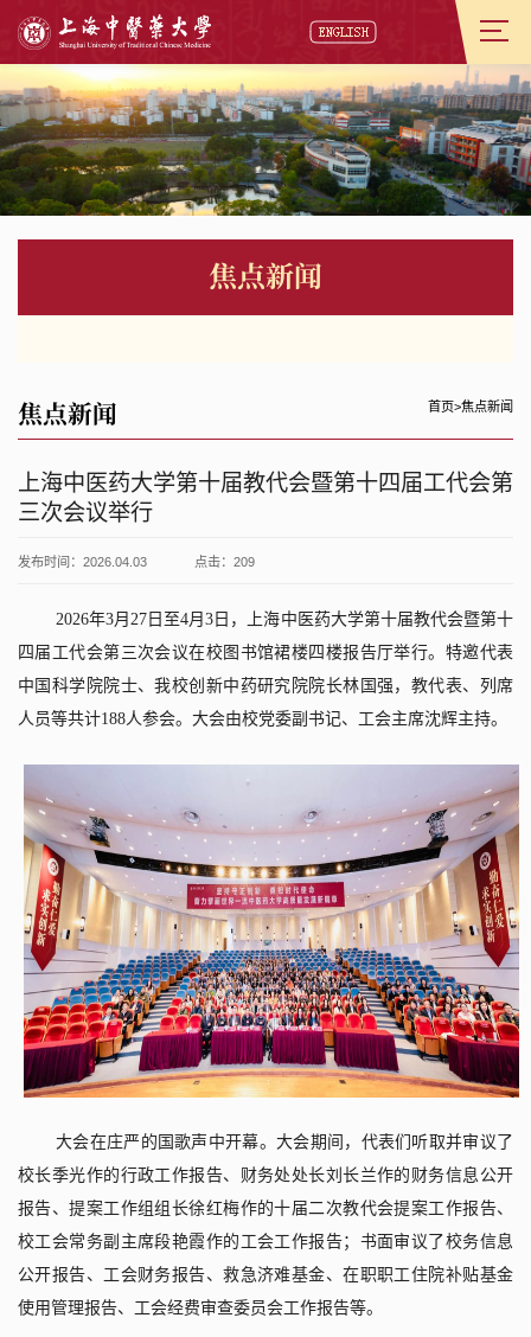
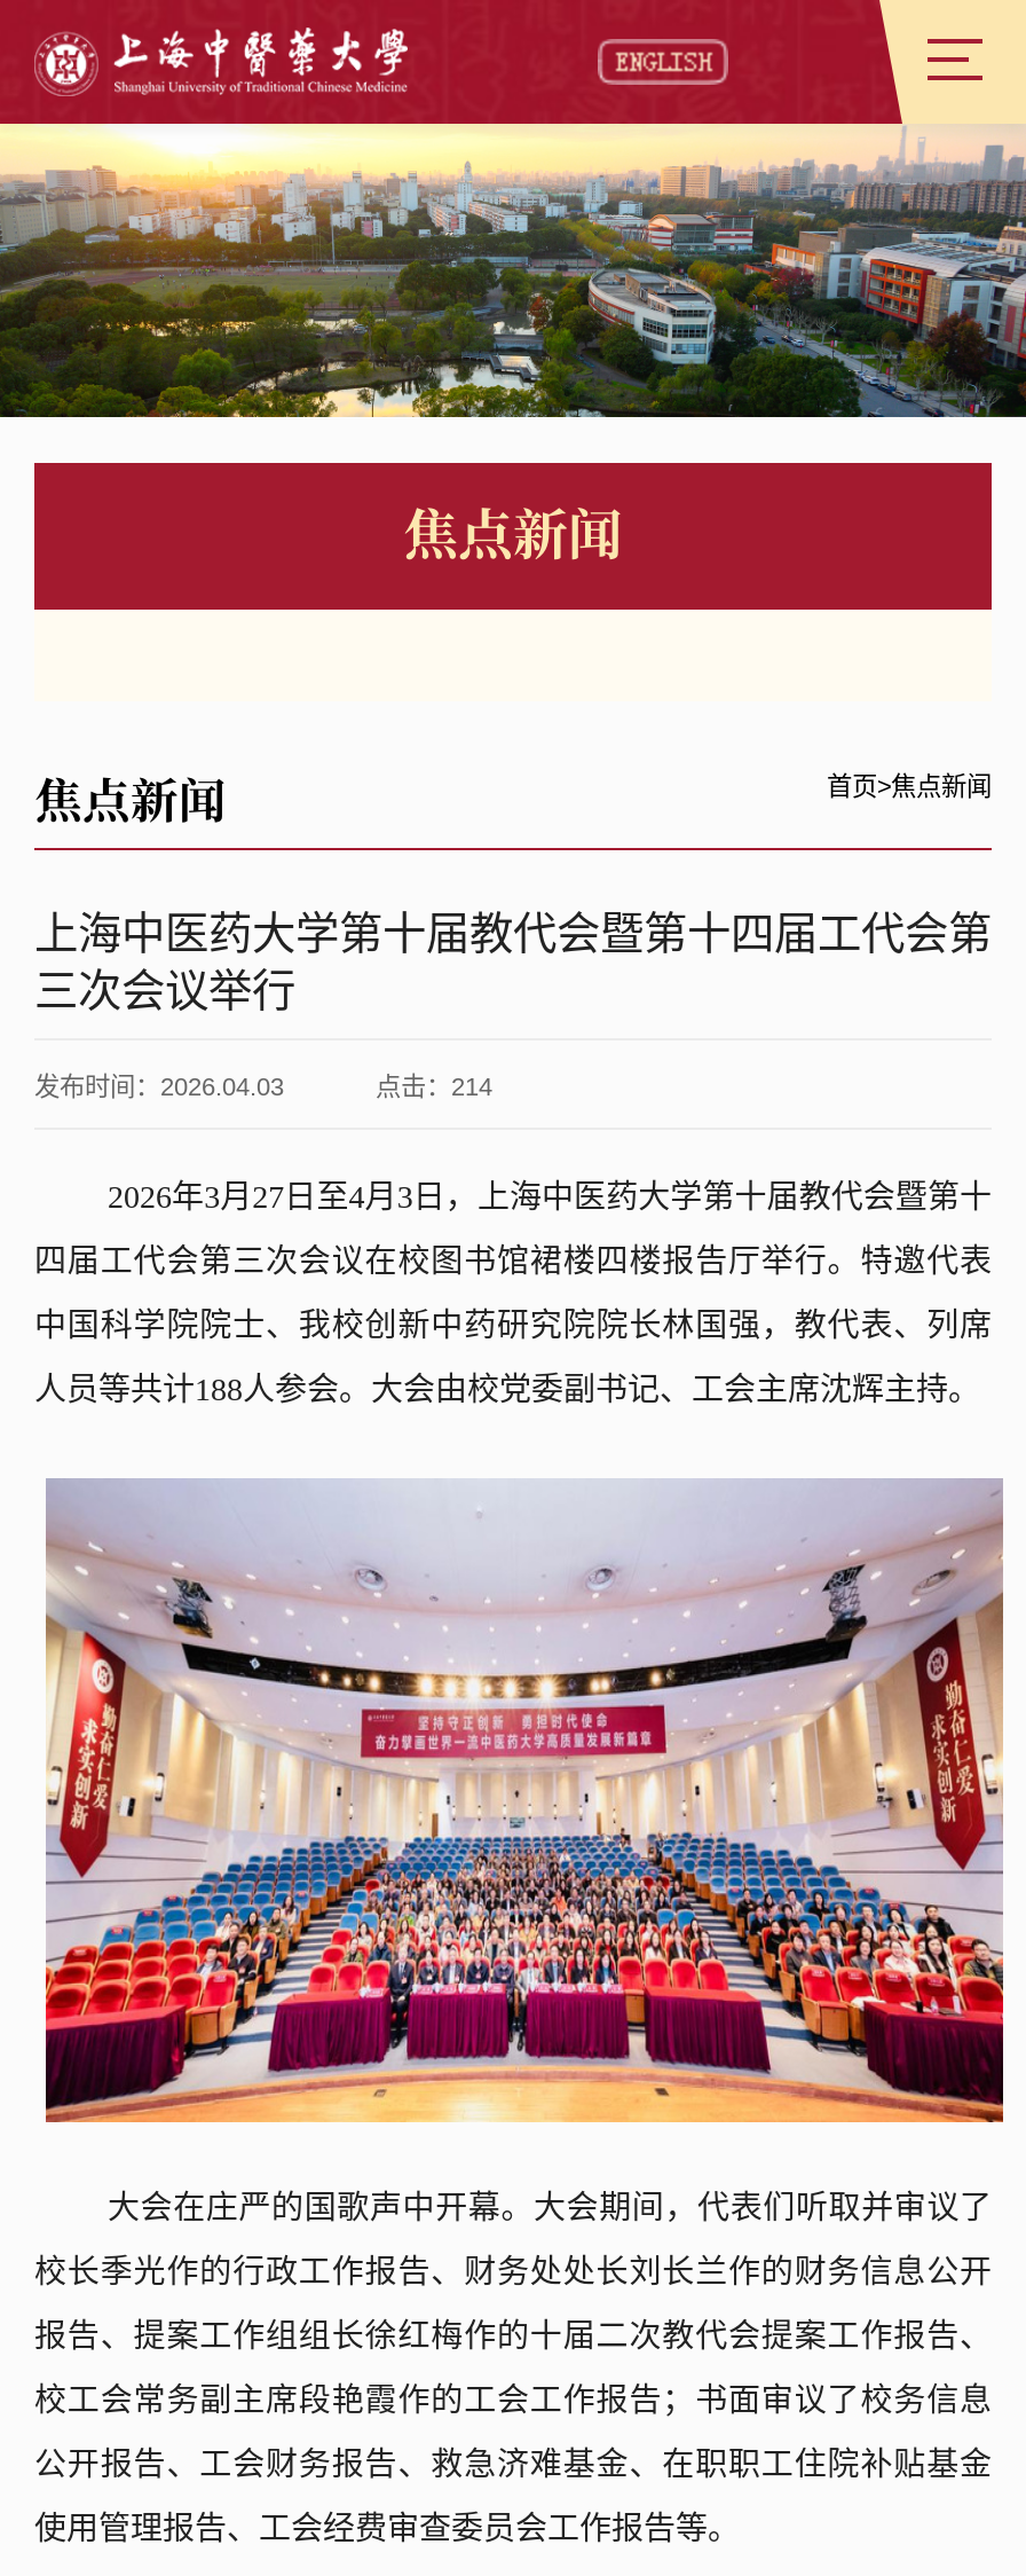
- 点击：209
+ 点击：214
